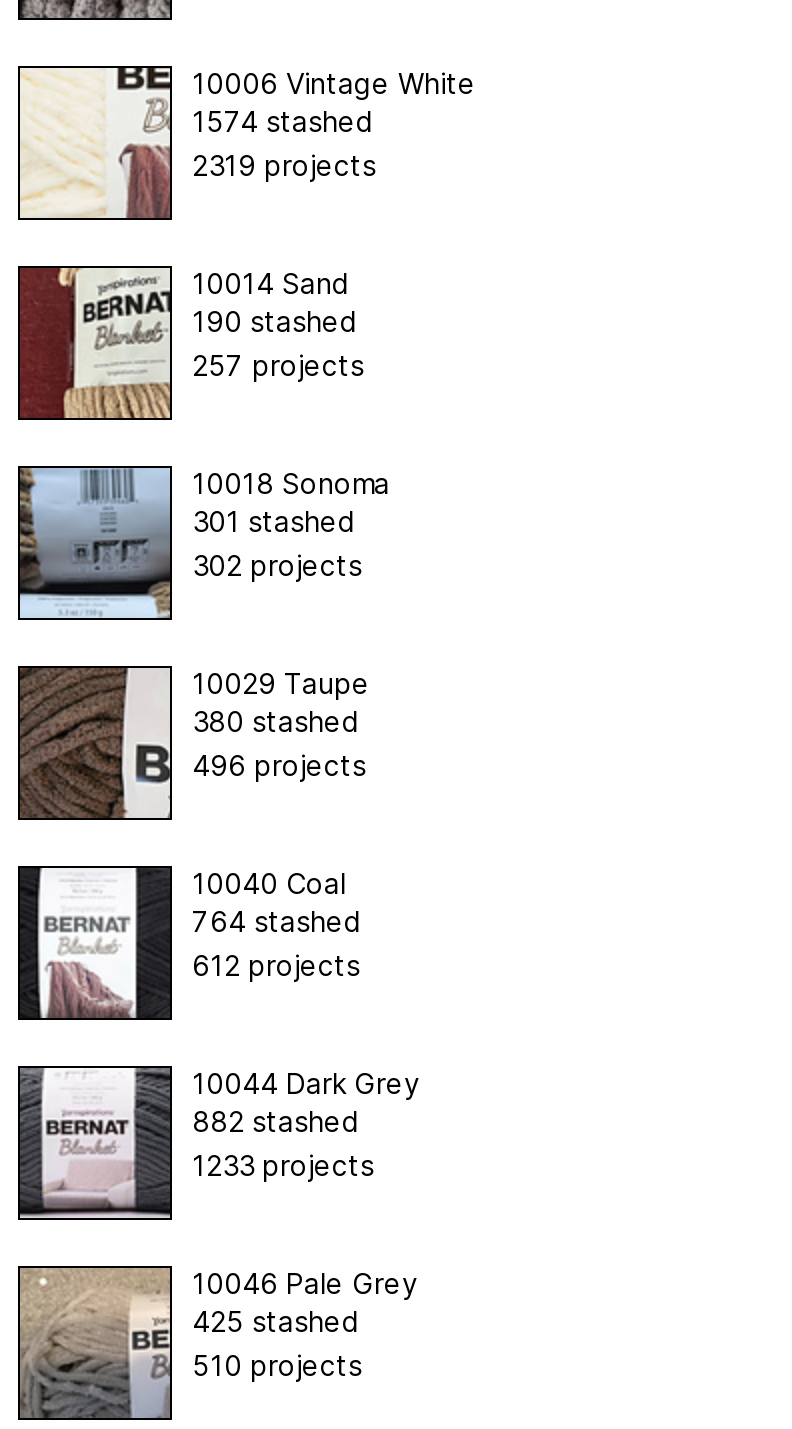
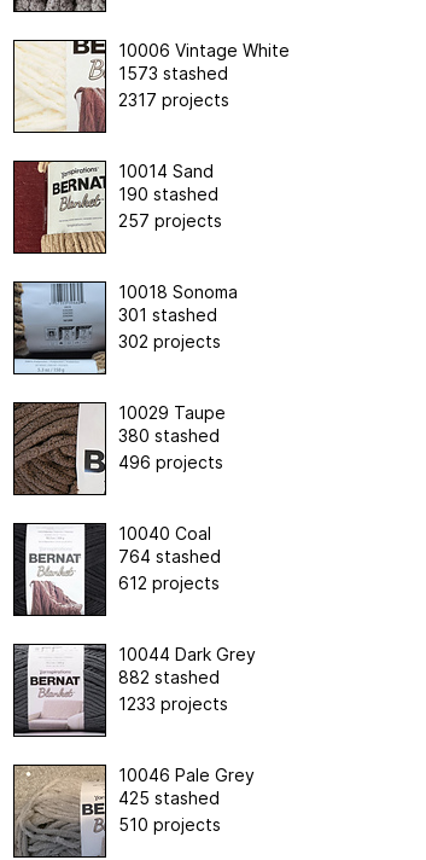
- 1574 stashed
+ 1573 stashed

- 2319 projects
+ 2317 projects
